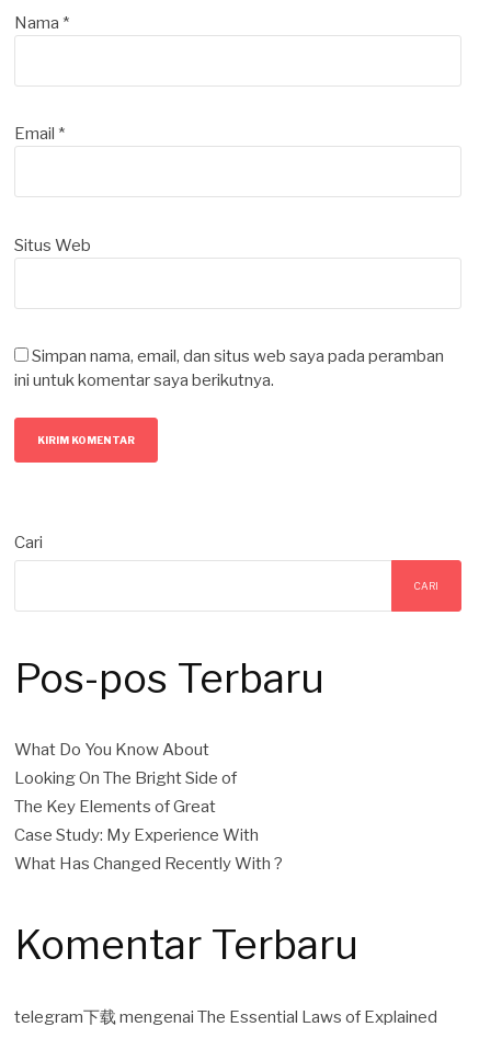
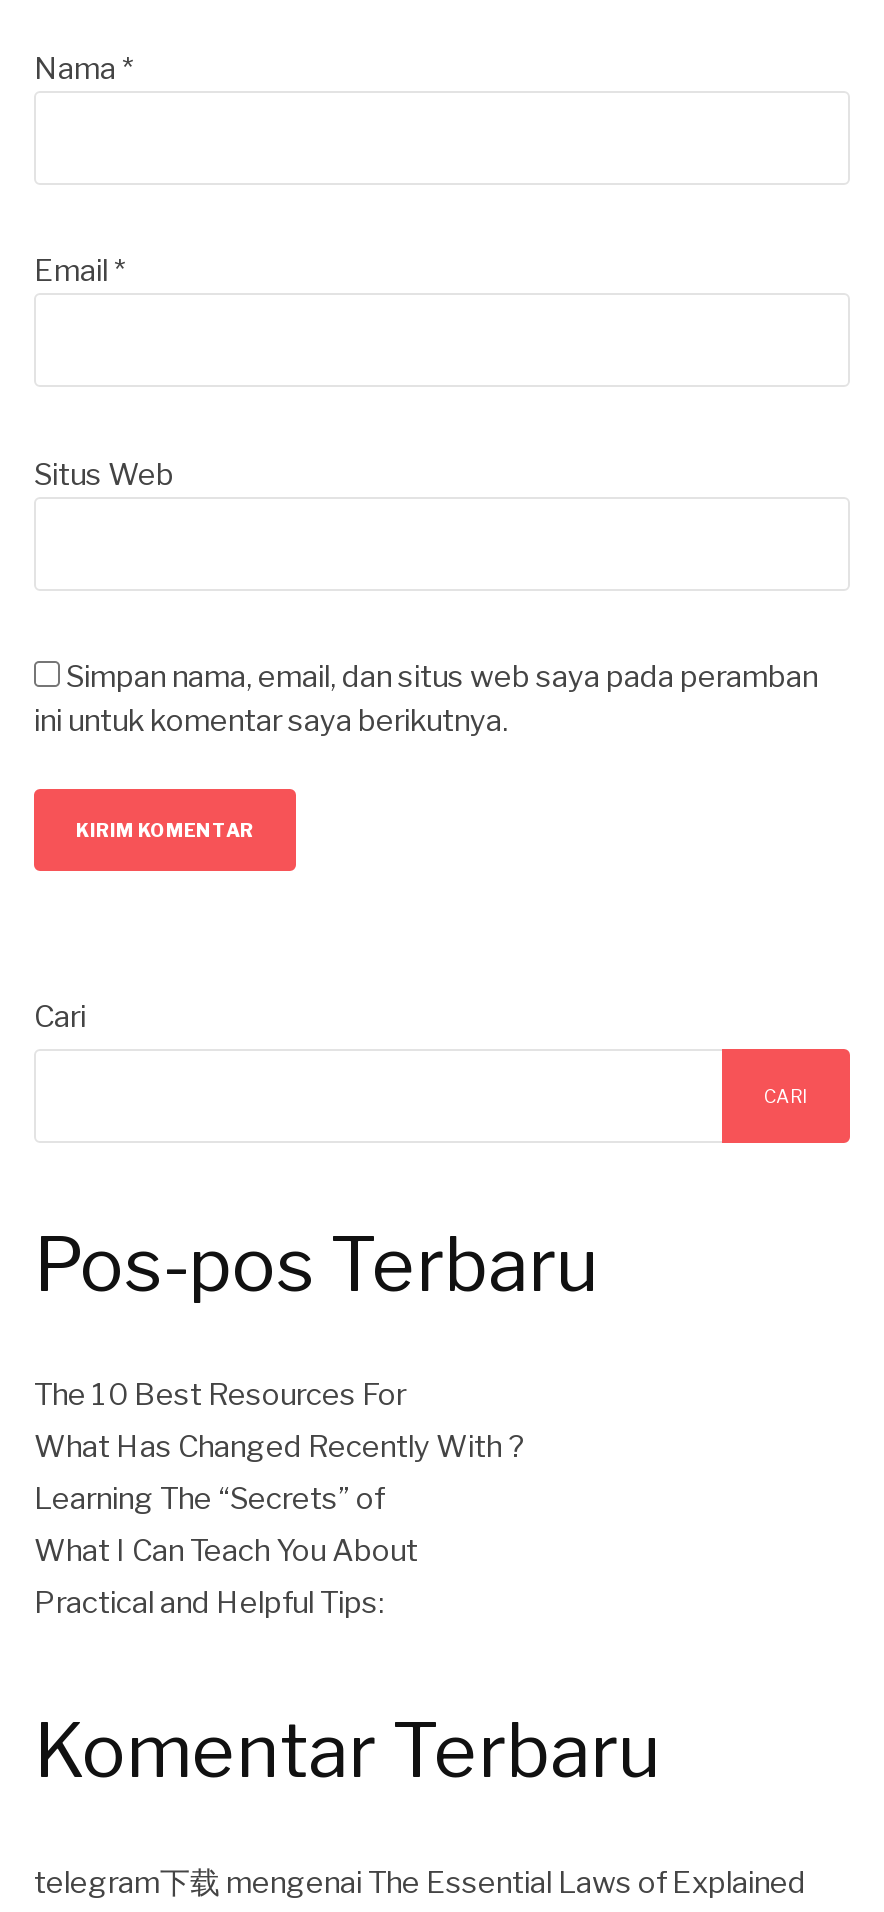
- What Do You Know About
- Looking On The Bright Side of
- The Key Elements of Great
- Case Study: My Experience With
+ The 10 Best Resources For

moved up: What Has Changed Recently With ?

+ Learning The “Secrets” of
+ What I Can Teach You About
+ Practical and Helpful Tips:
